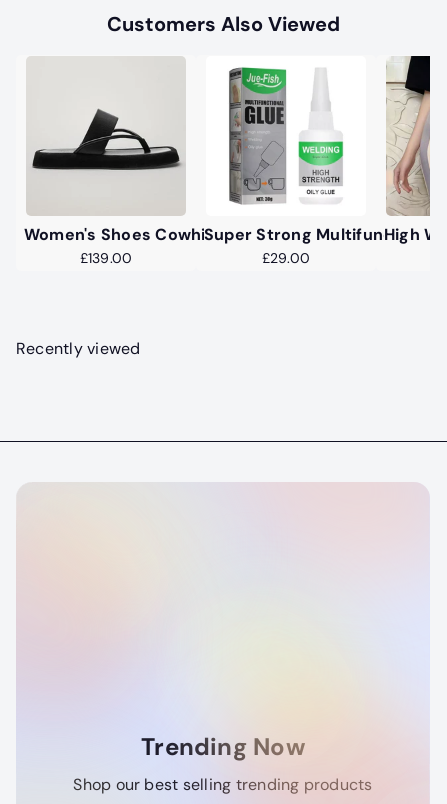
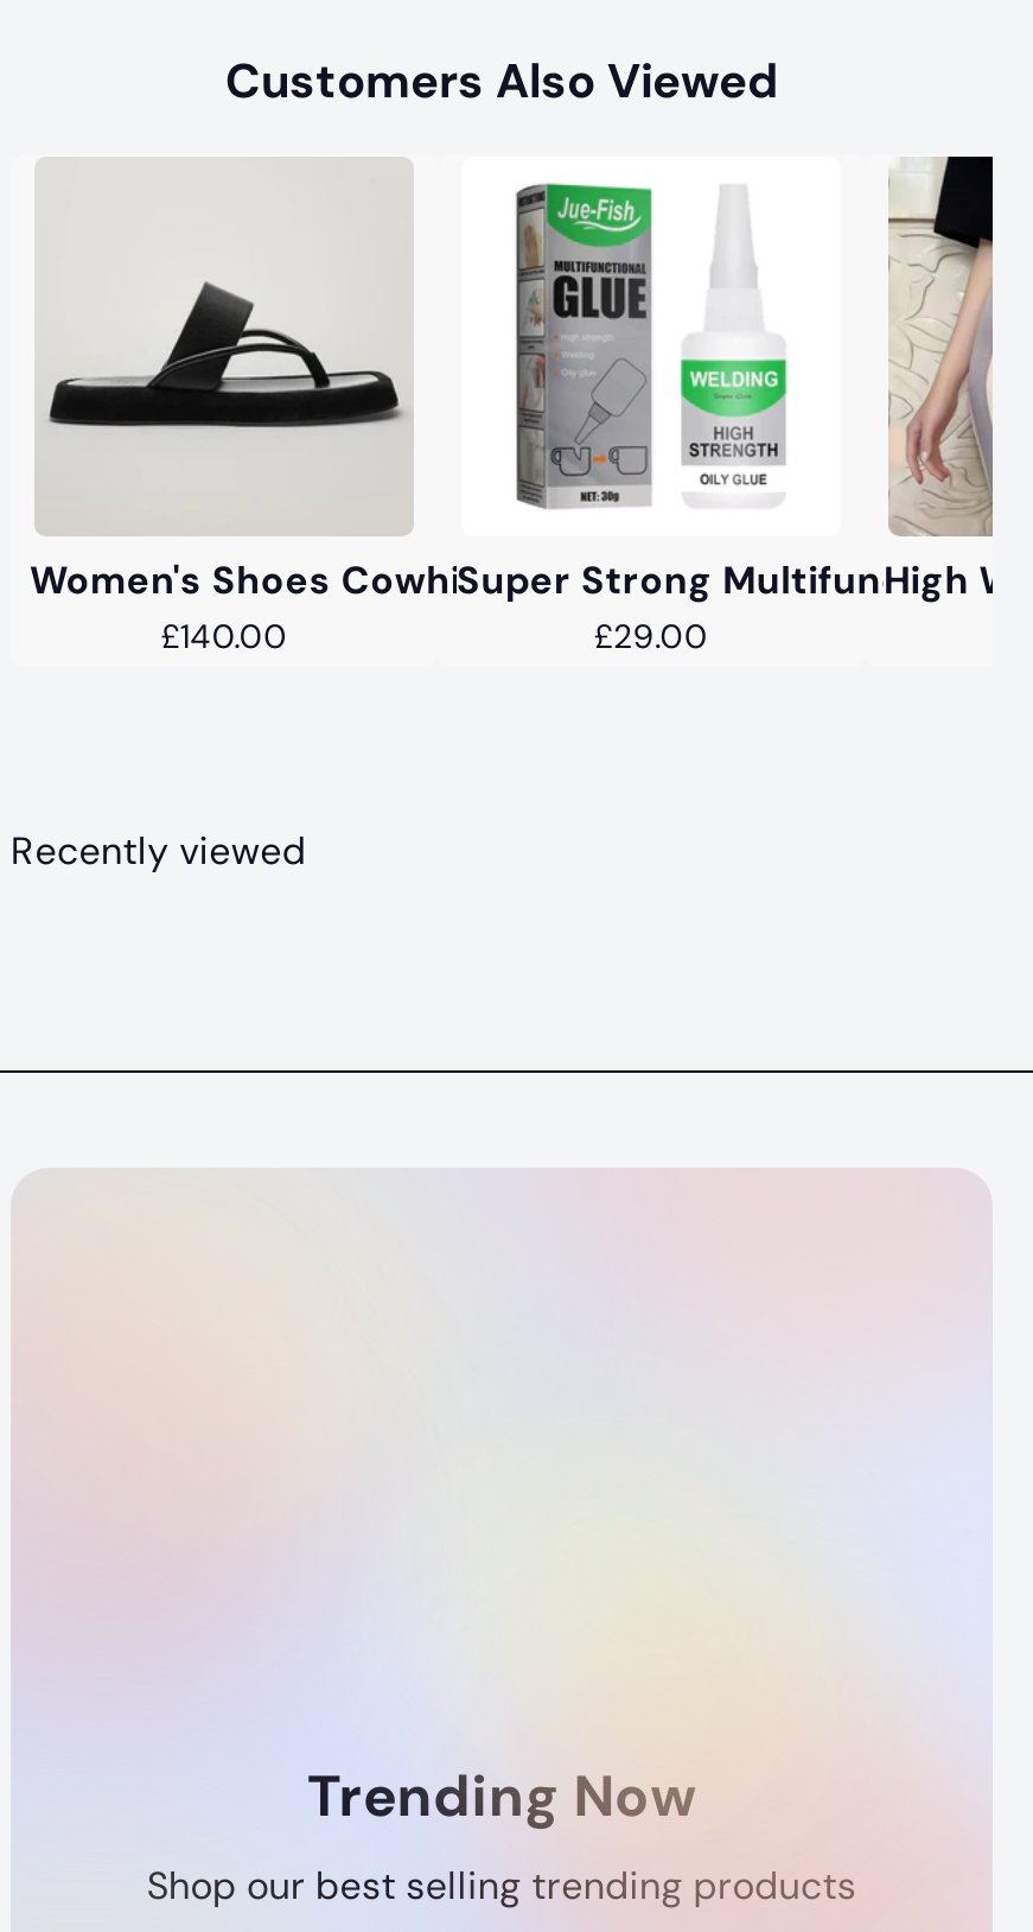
- £139.00
+ £140.00
